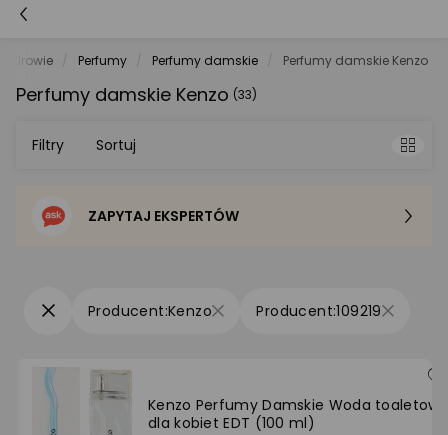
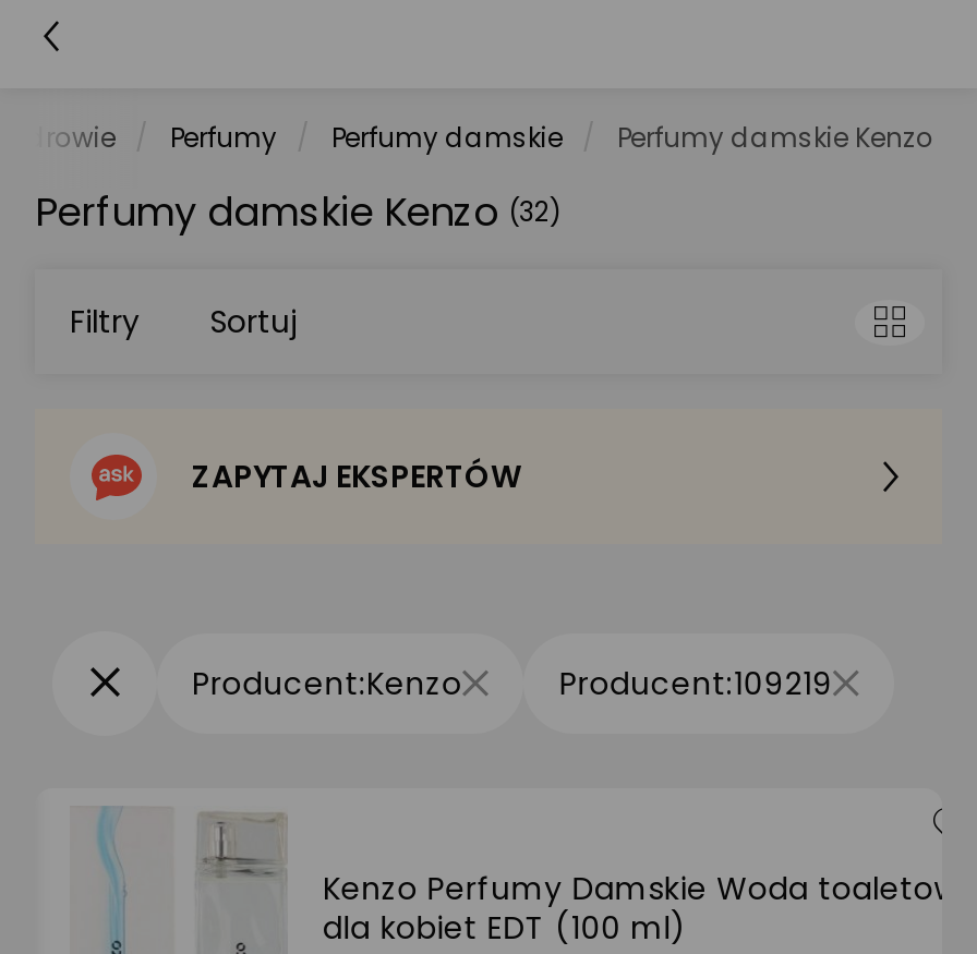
- Perfumy damskie Kenzo (33)
+ Perfumy damskie Kenzo (32)
